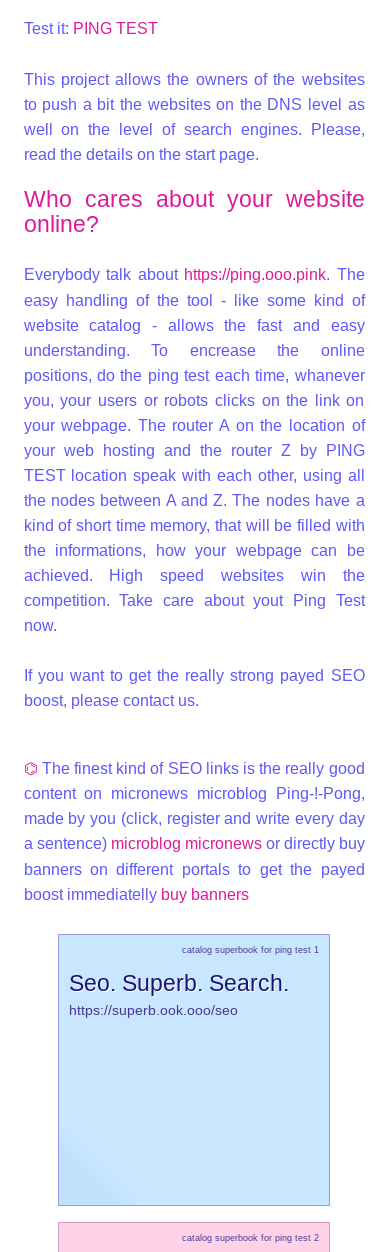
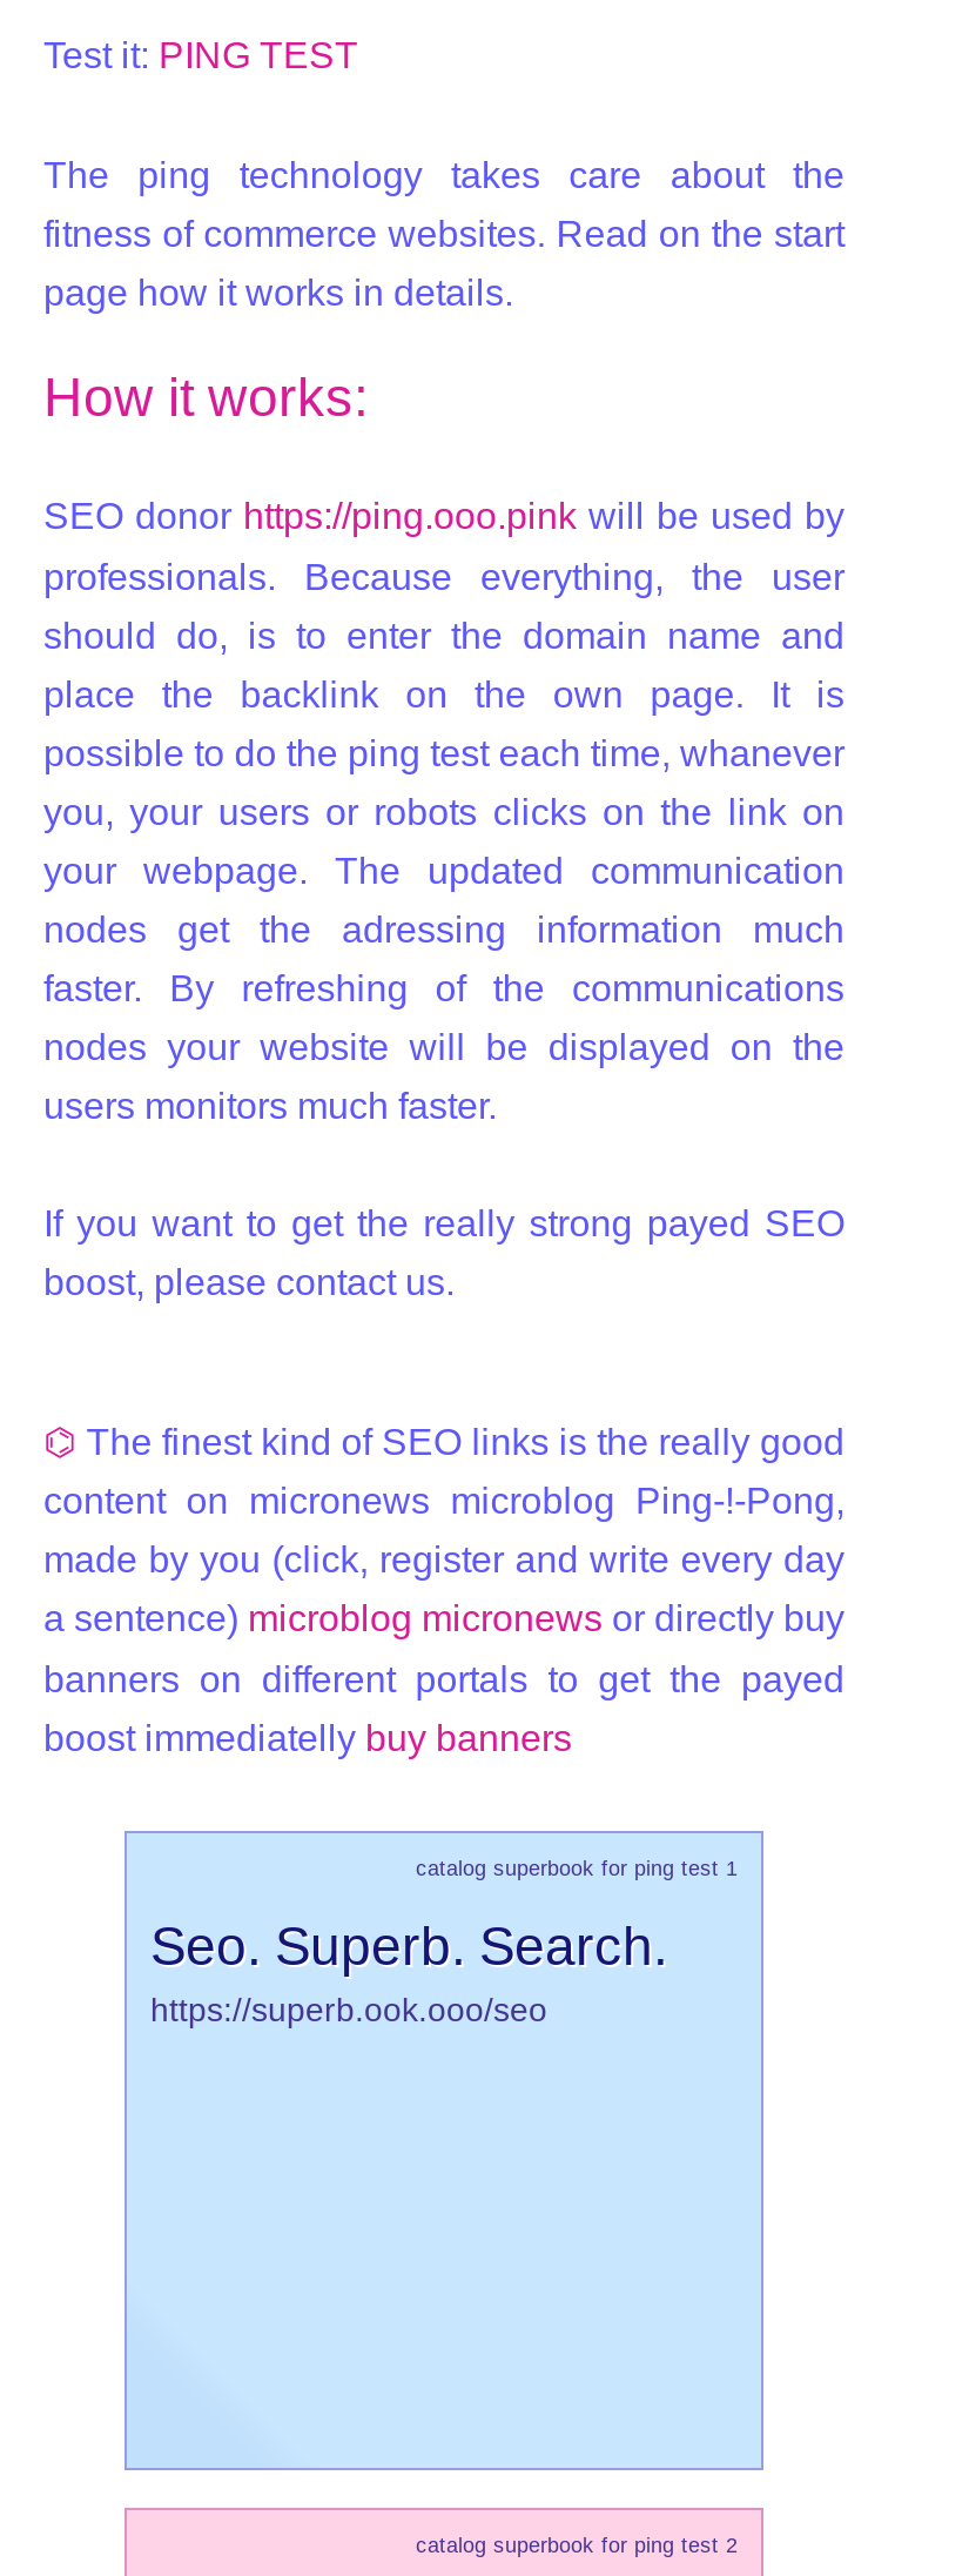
- This project allows the owners of the websites
- to push a bit the websites on the DNS level as
- well on the level of search engines. Please,
- read the details on the start page.
- Who cares about your website
- online?
- Everybody talk about https://ping.ooo.pink. The
- easy handling of the tool - like some kind of
- website catalog - allows the fast and easy
- understanding. To encrease the online
- positions, do the ping test each time, whanever
+ The ping technology takes care about the
+ fitness of commerce websites. Read on the start
+ page how it works in details.
+ How it works:
+ SEO donor https://ping.ooo.pink will be used by
+ professionals. Because everything, the user
+ should do, is to enter the domain name and
+ place the backlink on the own page. It is
+ possible to do the ping test each time, whanever

- your webpage. The router A on the location of
- your web hosting and the router Z by PING
- TEST location speak with each other, using all
- the nodes between A and Z. The nodes have a
- kind of short time memory, that will be filled with
- the informations, how your webpage can be
- achieved. High speed websites win the
- competition. Take care about yout Ping Test
- now.
+ your webpage. The updated communication
+ nodes get the adressing information much
+ faster. By refreshing of the communications
+ nodes your website will be displayed on the
+ users monitors much faster.
